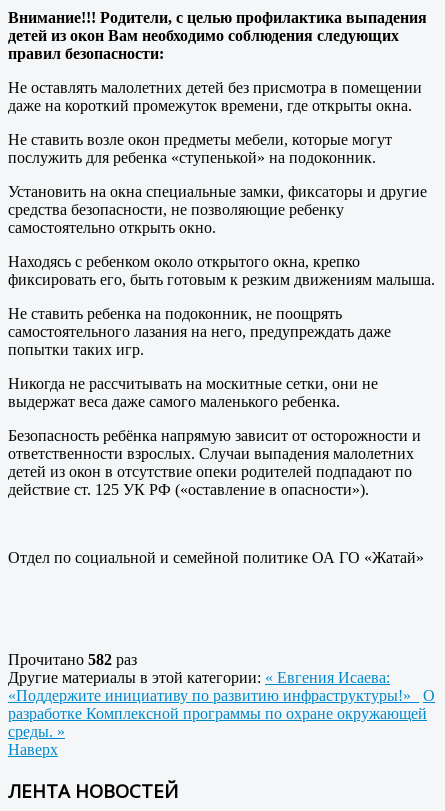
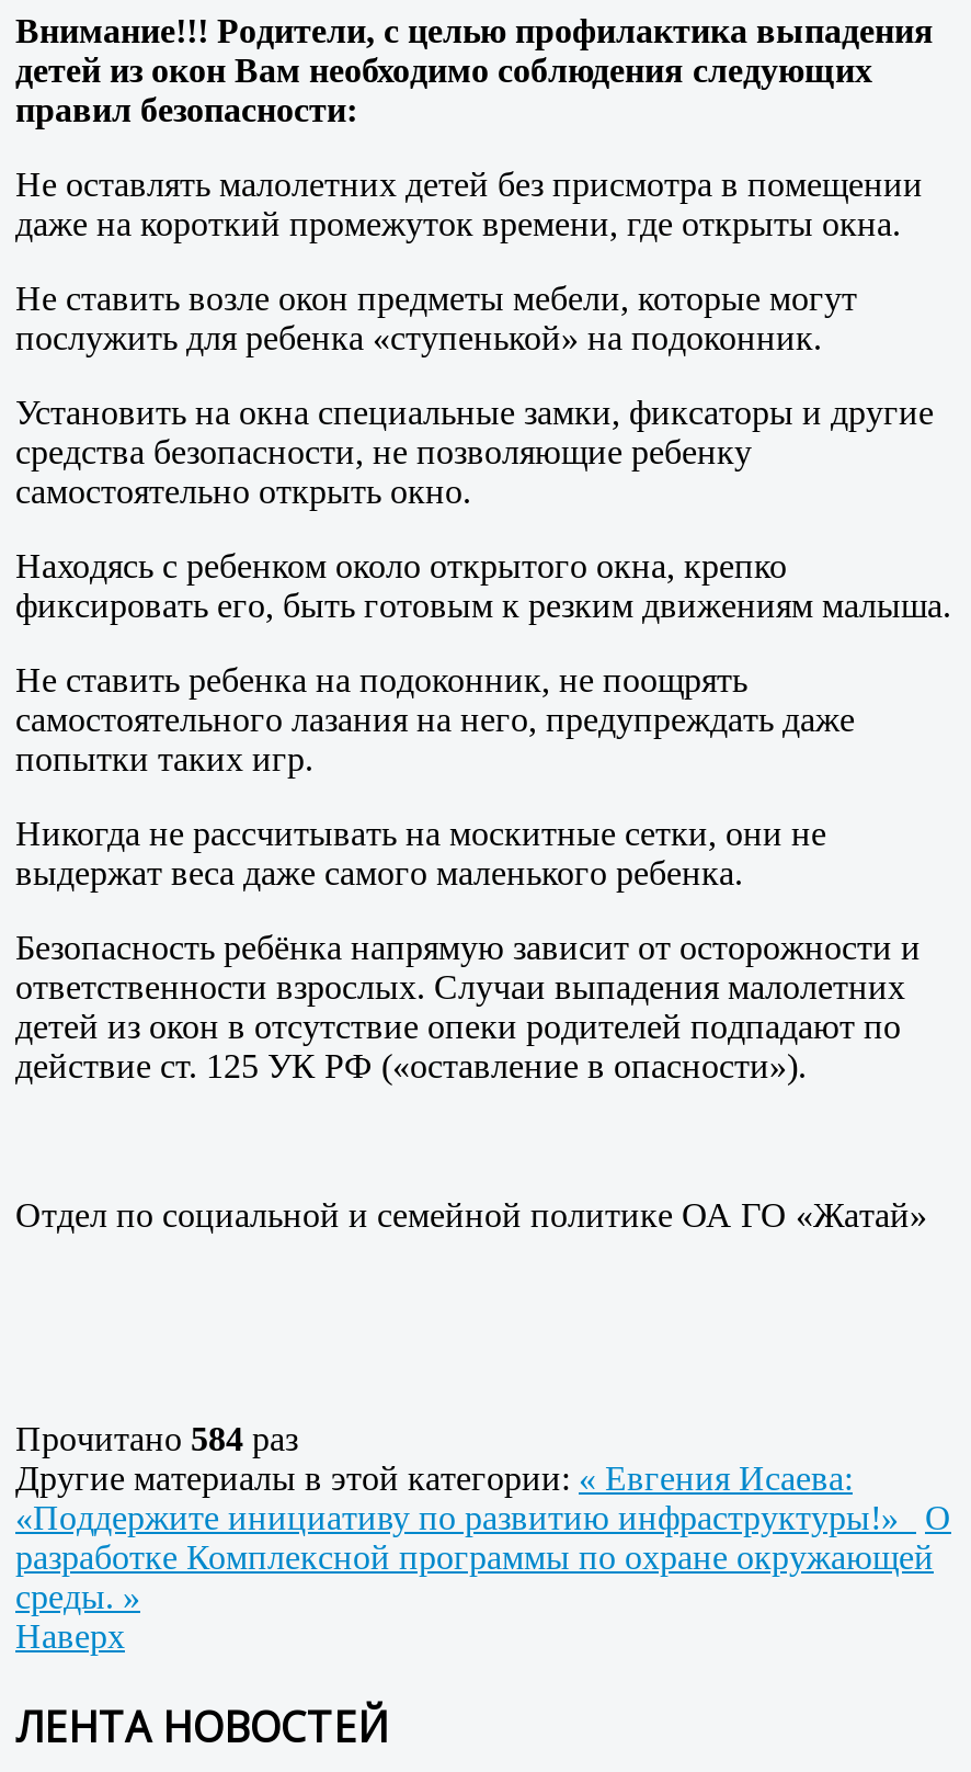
- Прочитано 582 раз
+ Прочитано 584 раз
